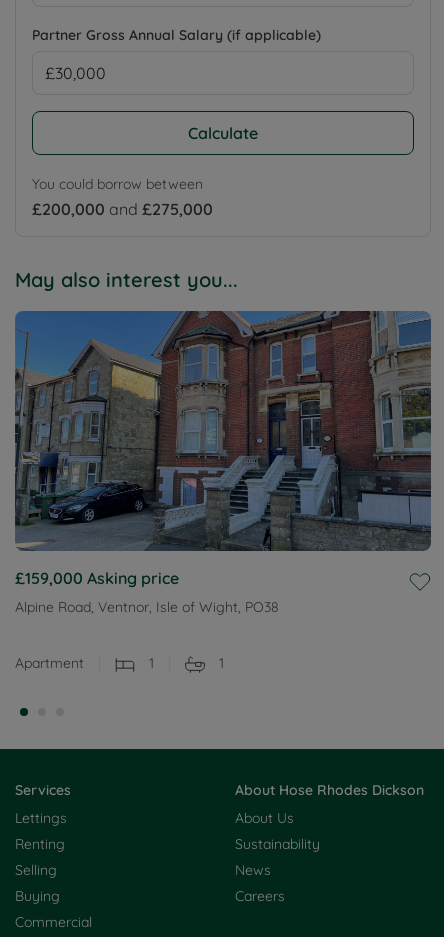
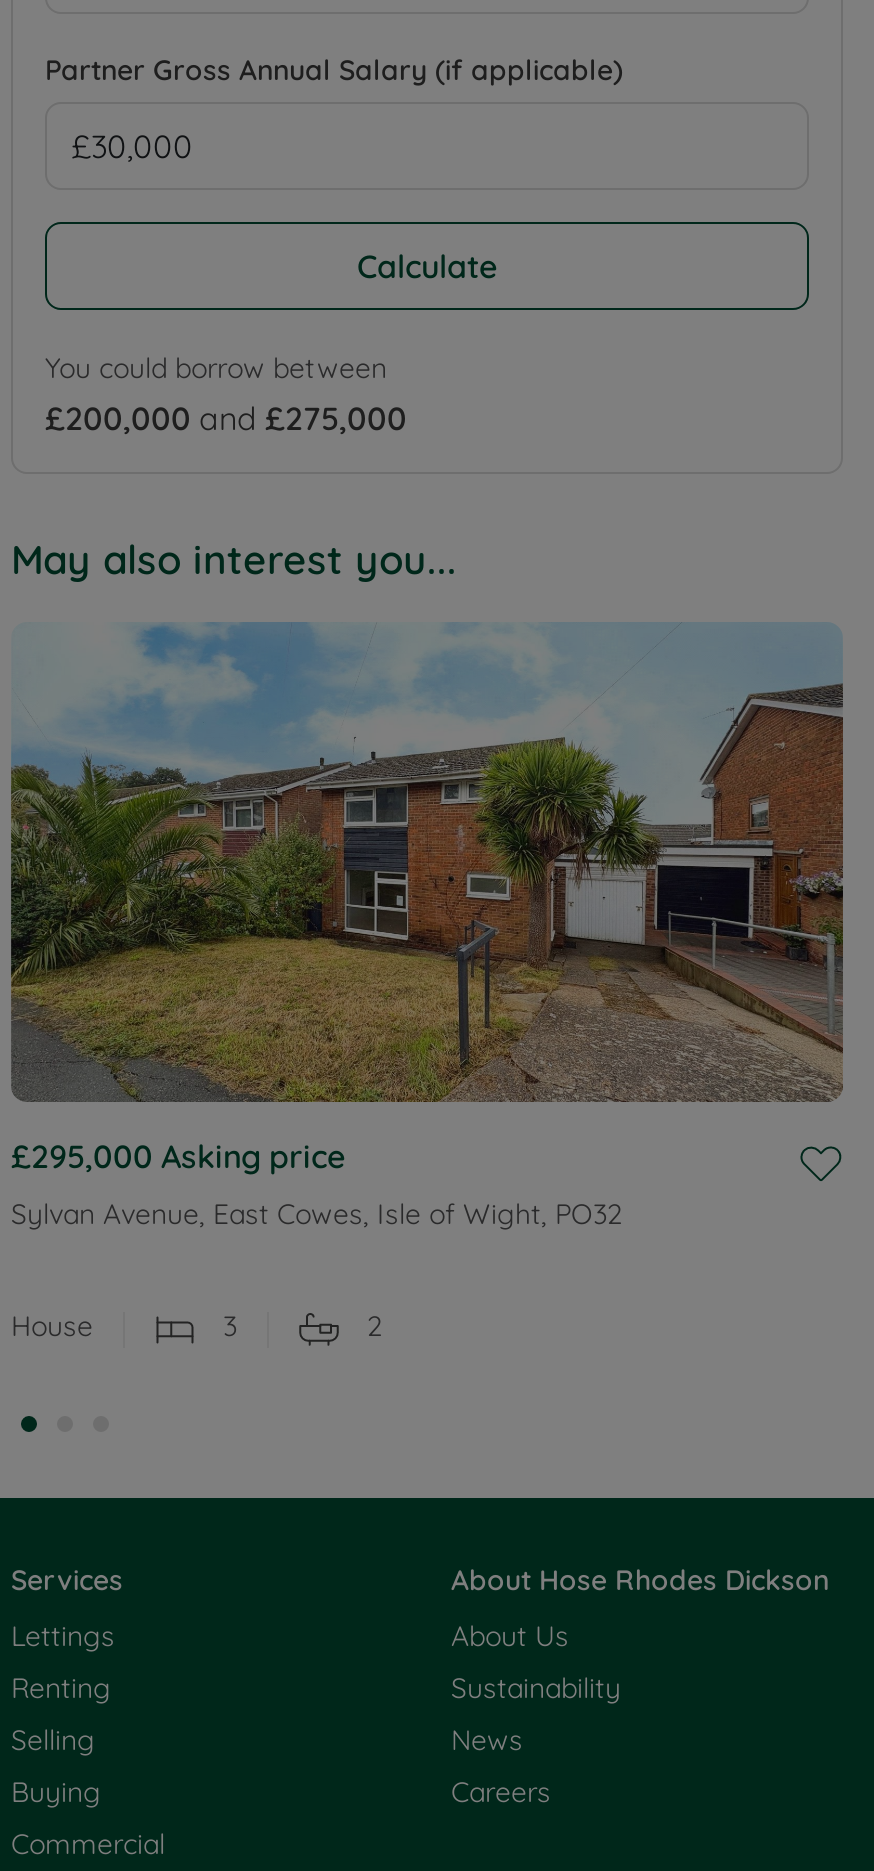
- [image]
- £159,000 Asking price
+ [image]
+ £295,000 Asking price

- Alpine Road, Ventnor, Isle of Wight, PO38
+ Sylvan Avenue, East Cowes, Isle of Wight, PO32

- Apartment
- 1
- 1
+ House
+ 3
+ 2
